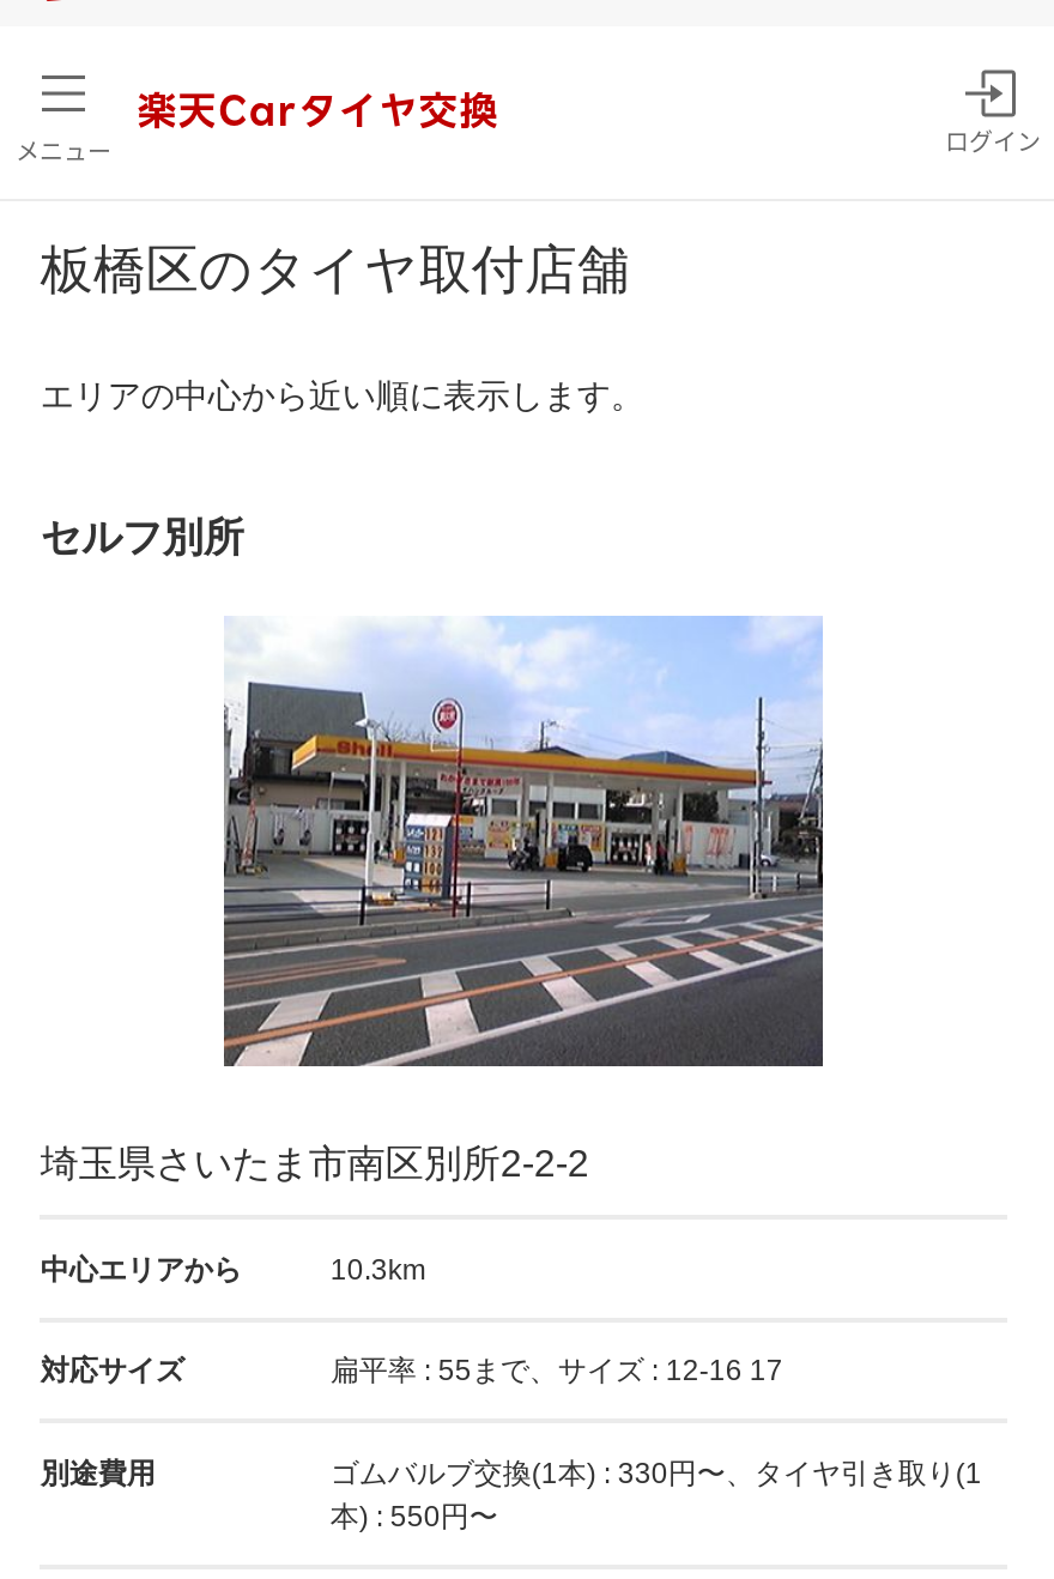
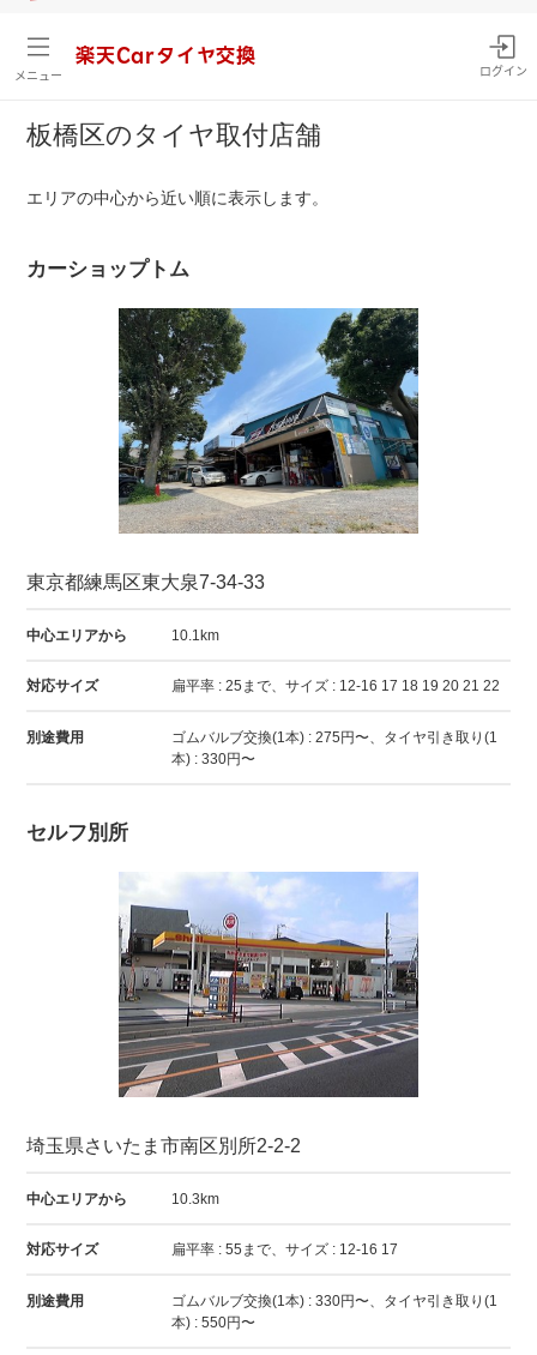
+ カーショップトム

+ [image]
+ 東京都練馬区東大泉7-34-33
+ 中心エリアから
+ 10.1km
+ 対応サイズ
+ 扁平率 : 25まで、サイズ : 12-16 17 18 19 20 21 22
+ 別途費用
+ ゴムバルブ交換(1本) : 275円〜、タイヤ引き取り(1
+ 本) : 330円〜
